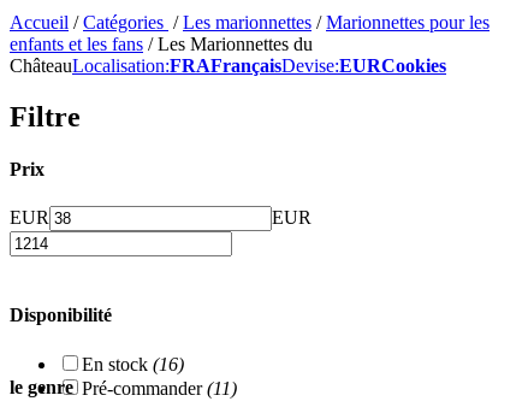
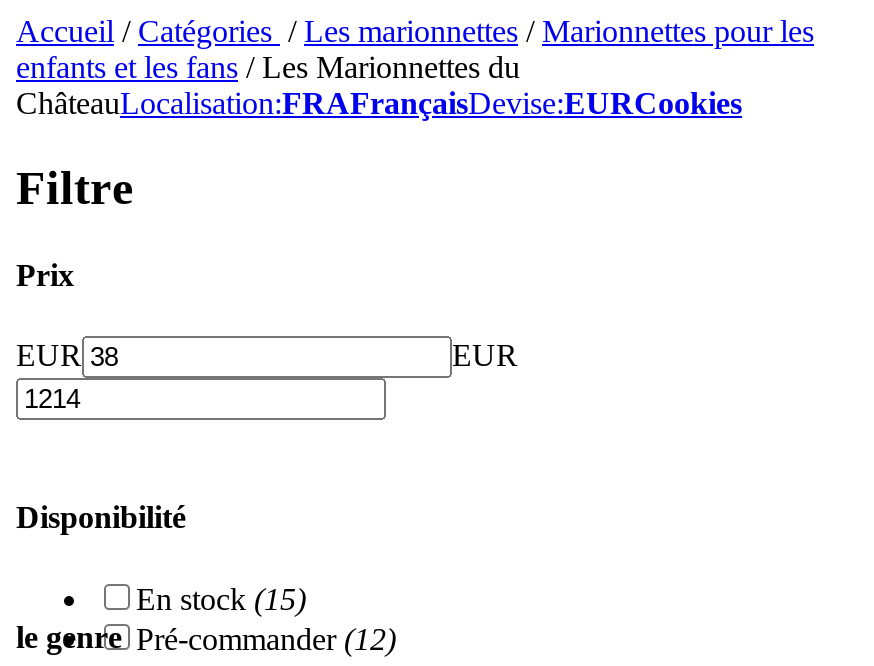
- En stock (16)
+ En stock (15)

- Pré-commander (11)
+ Pré-commander (12)
